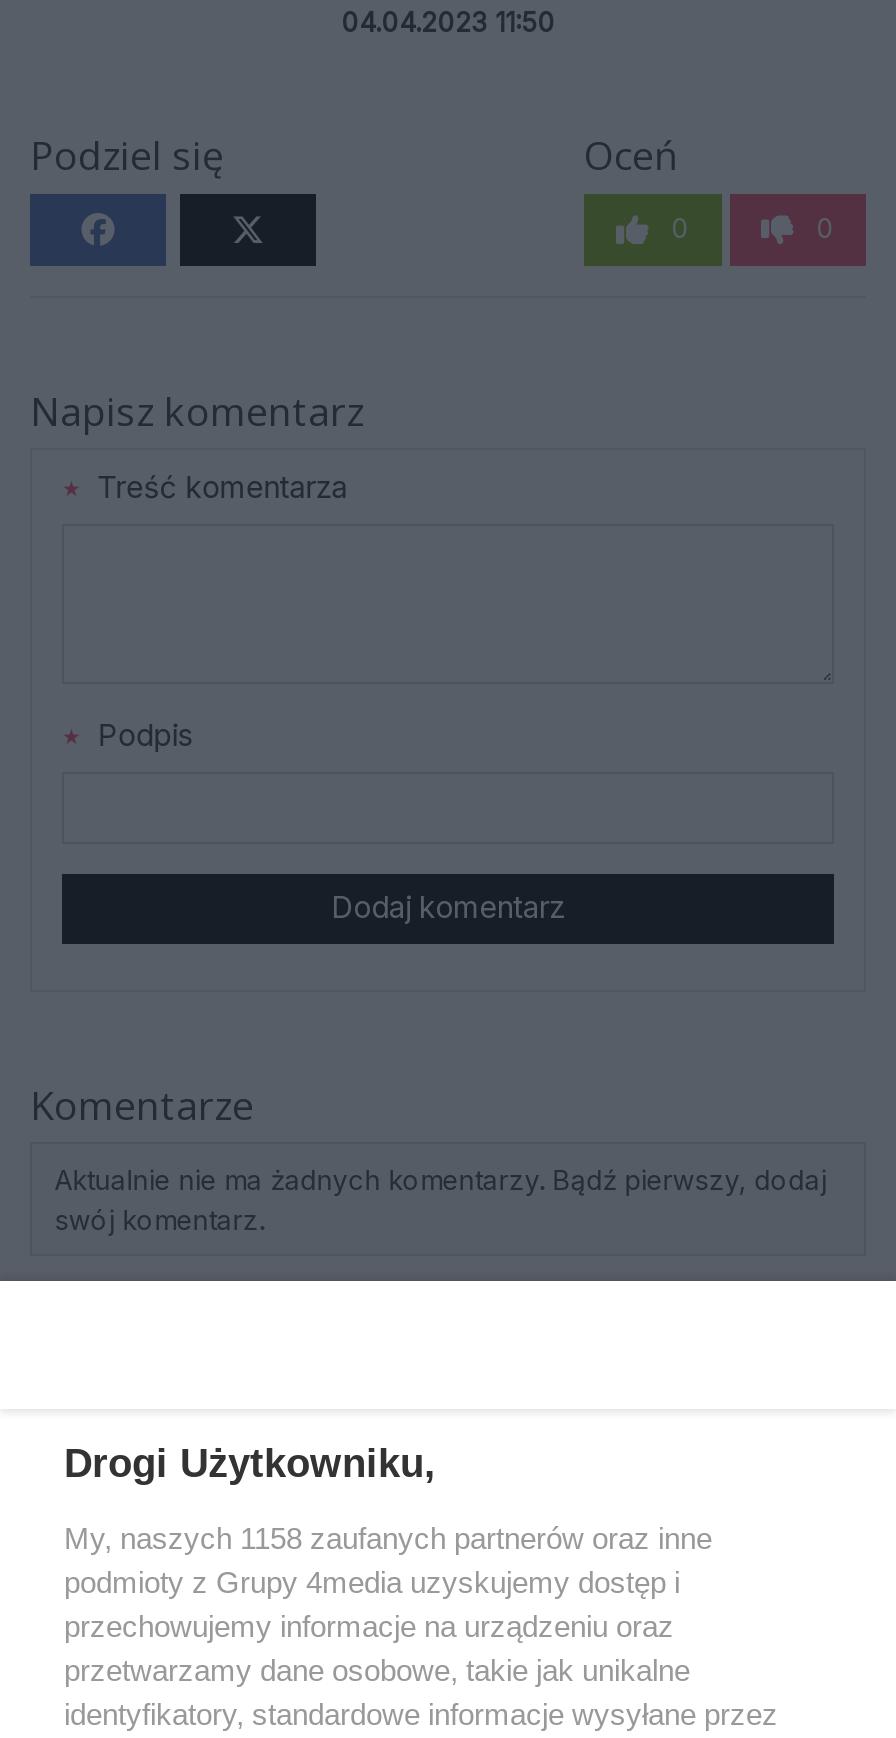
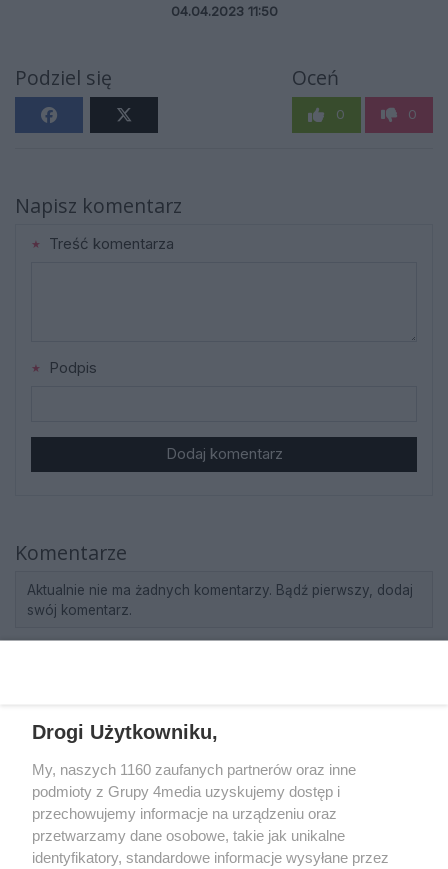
- My, naszych 1158 zaufanych partnerów oraz inne
+ My, naszych 1160 zaufanych partnerów oraz inne
